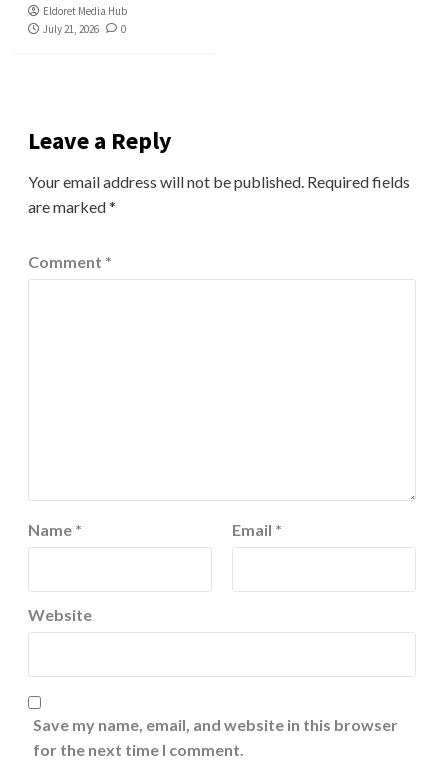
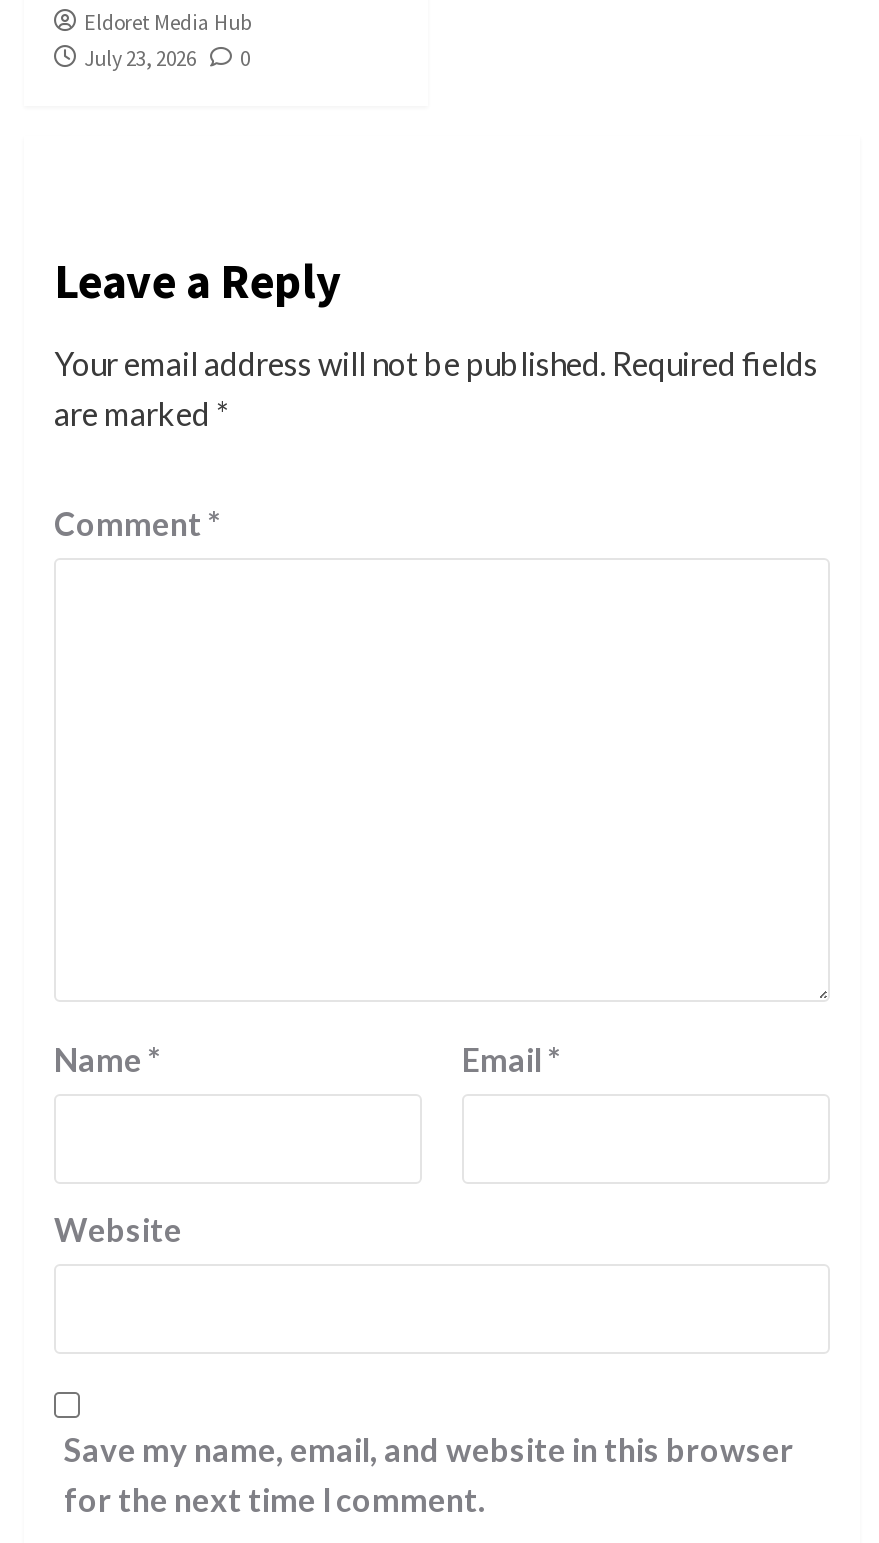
- July 21, 2026 0
+ July 23, 2026 0
